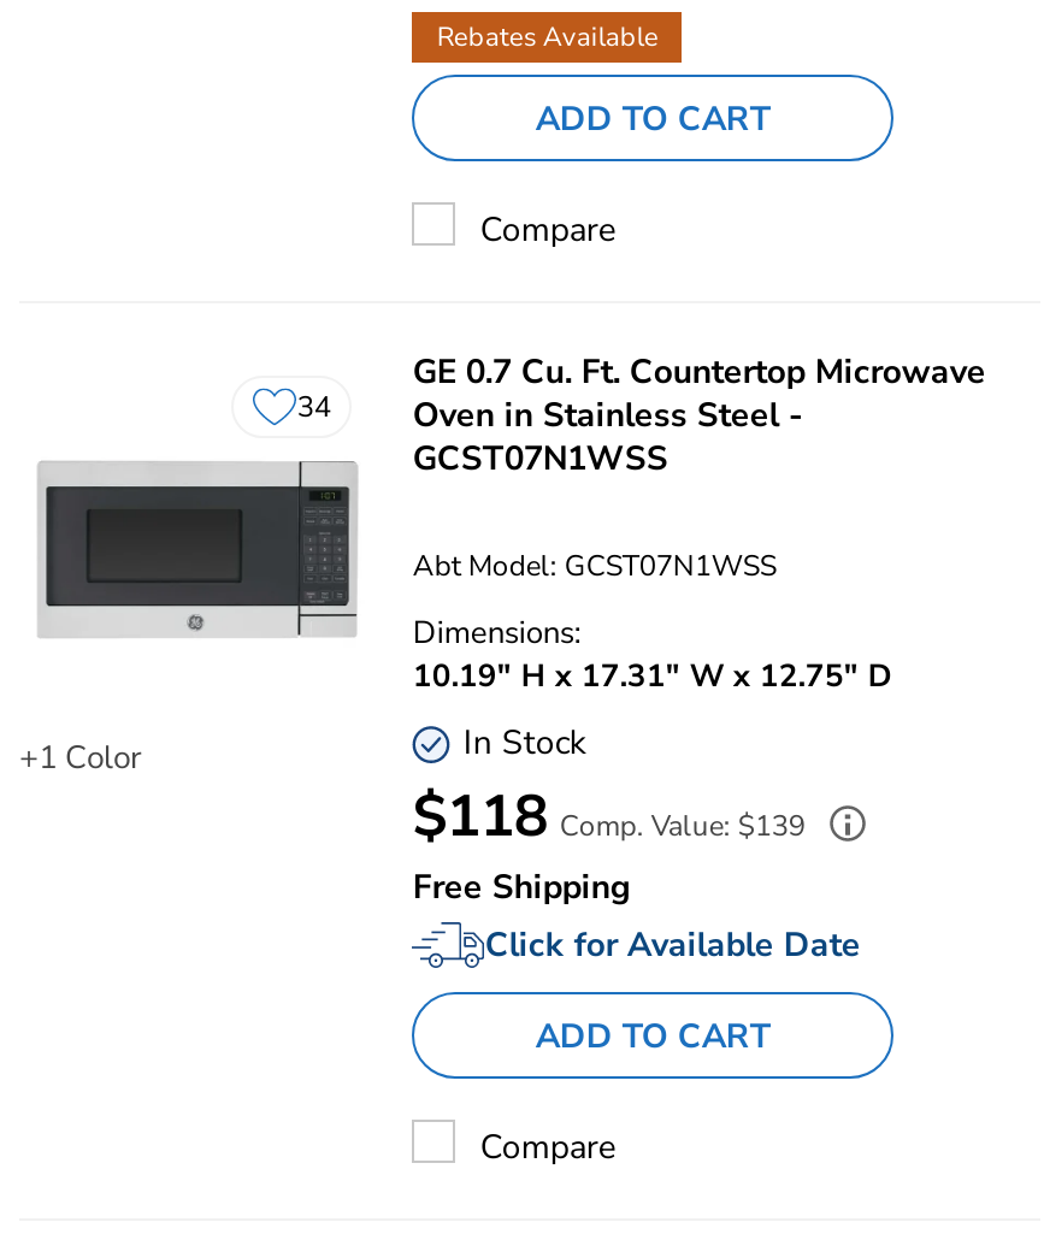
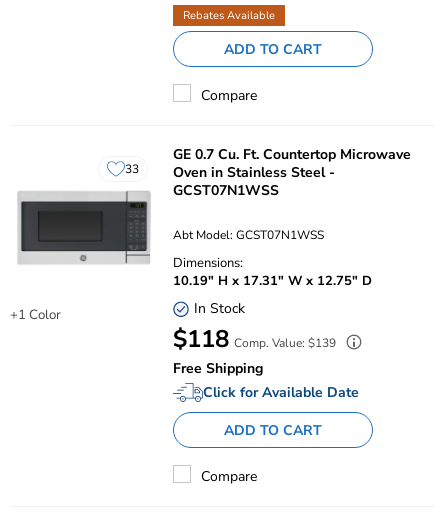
- 34
+ 33
